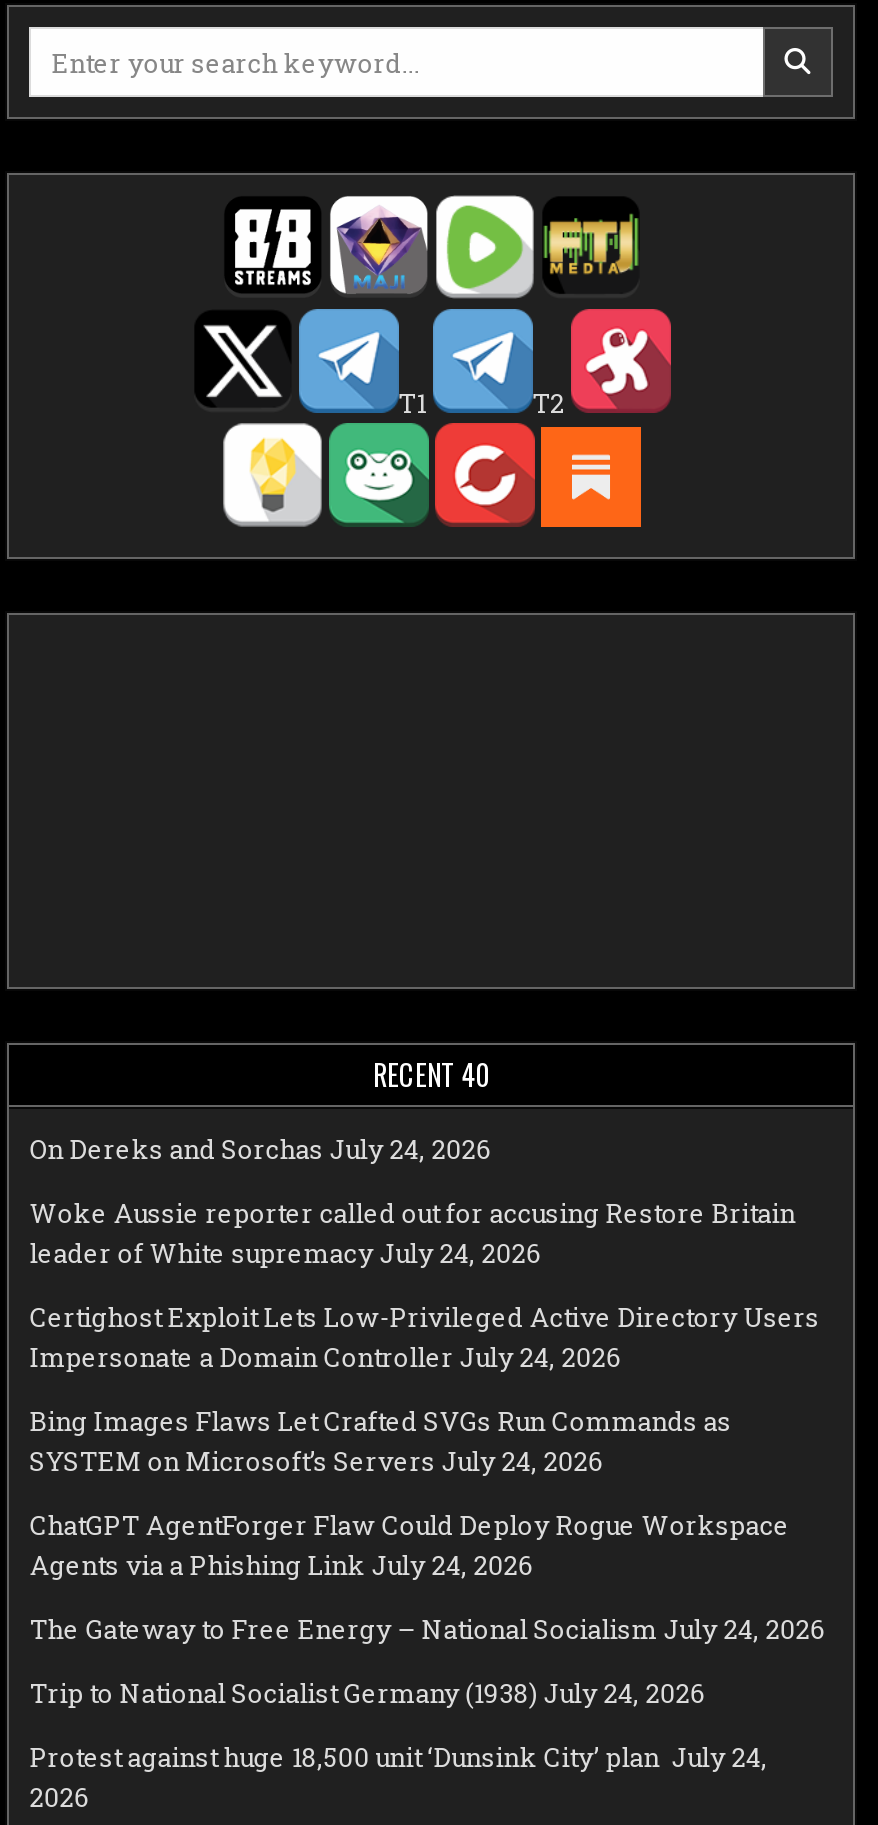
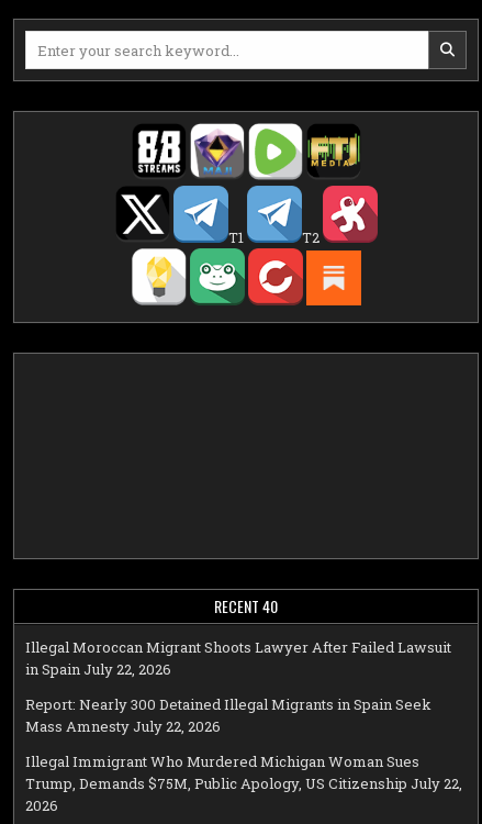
- On Dereks and Sorchas July 24, 2026
- Woke Aussie reporter called out for accusing Restore Britain
- leader of White supremacy July 24, 2026
- Certighost Exploit Lets Low-Privileged Active Directory Users
- Impersonate a Domain Controller July 24, 2026
- Bing Images Flaws Let Crafted SVGs Run Commands as
- SYSTEM on Microsoft’s Servers July 24, 2026
- ChatGPT AgentForger Flaw Could Deploy Rogue Workspace
- Agents via a Phishing Link July 24, 2026
- The Gateway to Free Energy – National Socialism July 24, 2026
- Trip to National Socialist Germany (1938) July 24, 2026
- Protest against huge 18,500 unit ‘Dunsink City’ plan July 24,
+ Illegal Moroccan Migrant Shoots Lawyer After Failed Lawsuit
+ in Spain July 22, 2026
+ Report: Nearly 300 Detained Illegal Migrants in Spain Seek
+ Mass Amnesty July 22, 2026
+ Illegal Immigrant Who Murdered Michigan Woman Sues
+ Trump, Demands $75M, Public Apology, US Citizenship July 22,
